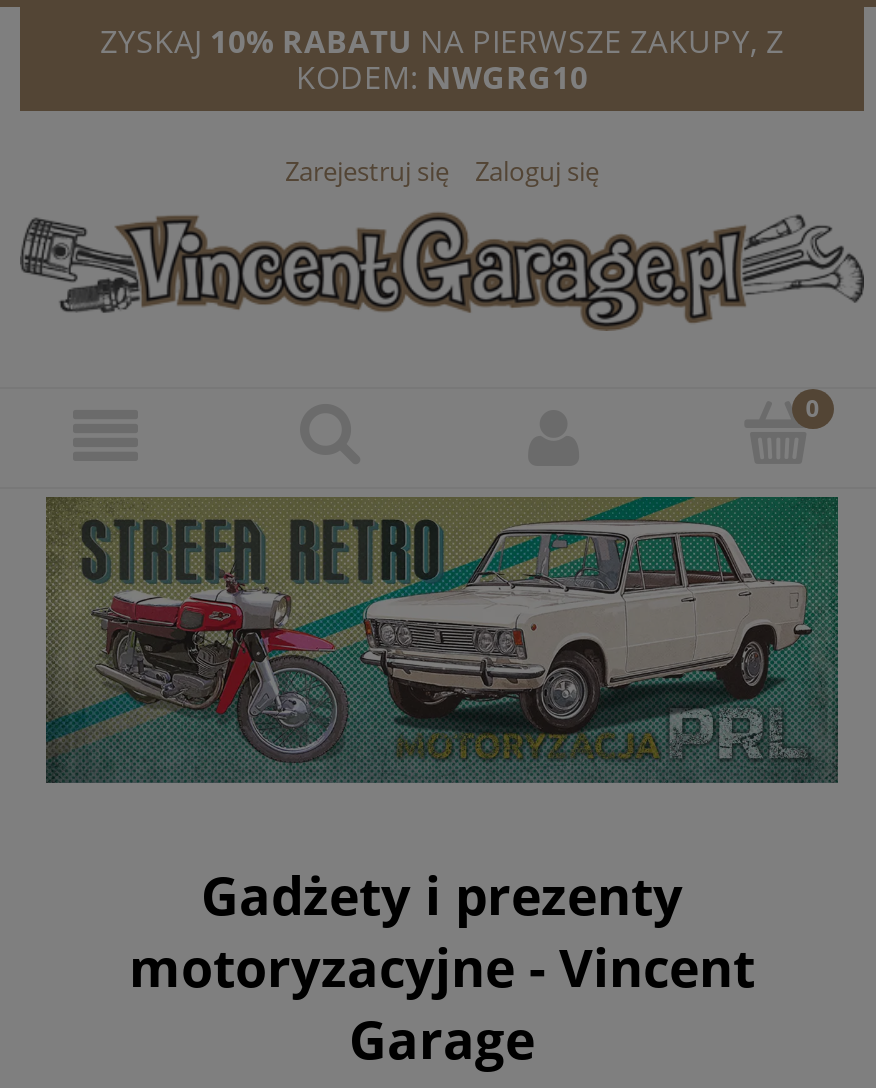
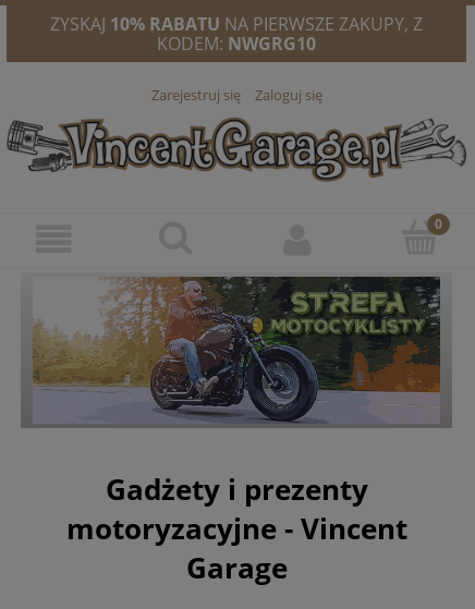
- [image]
+ [image]
